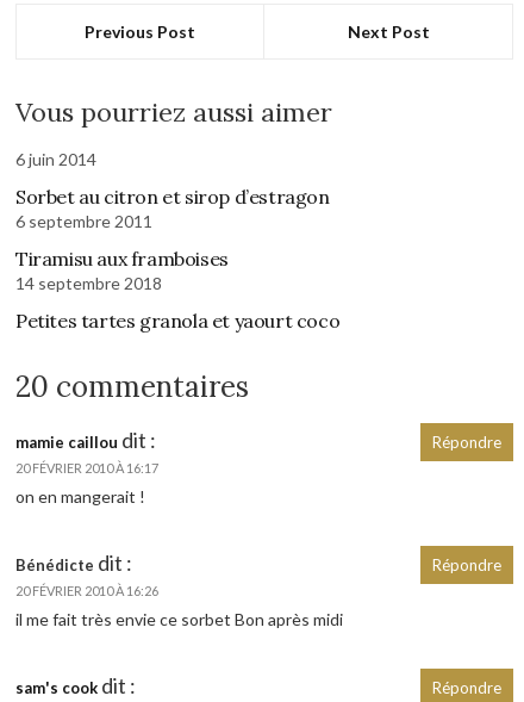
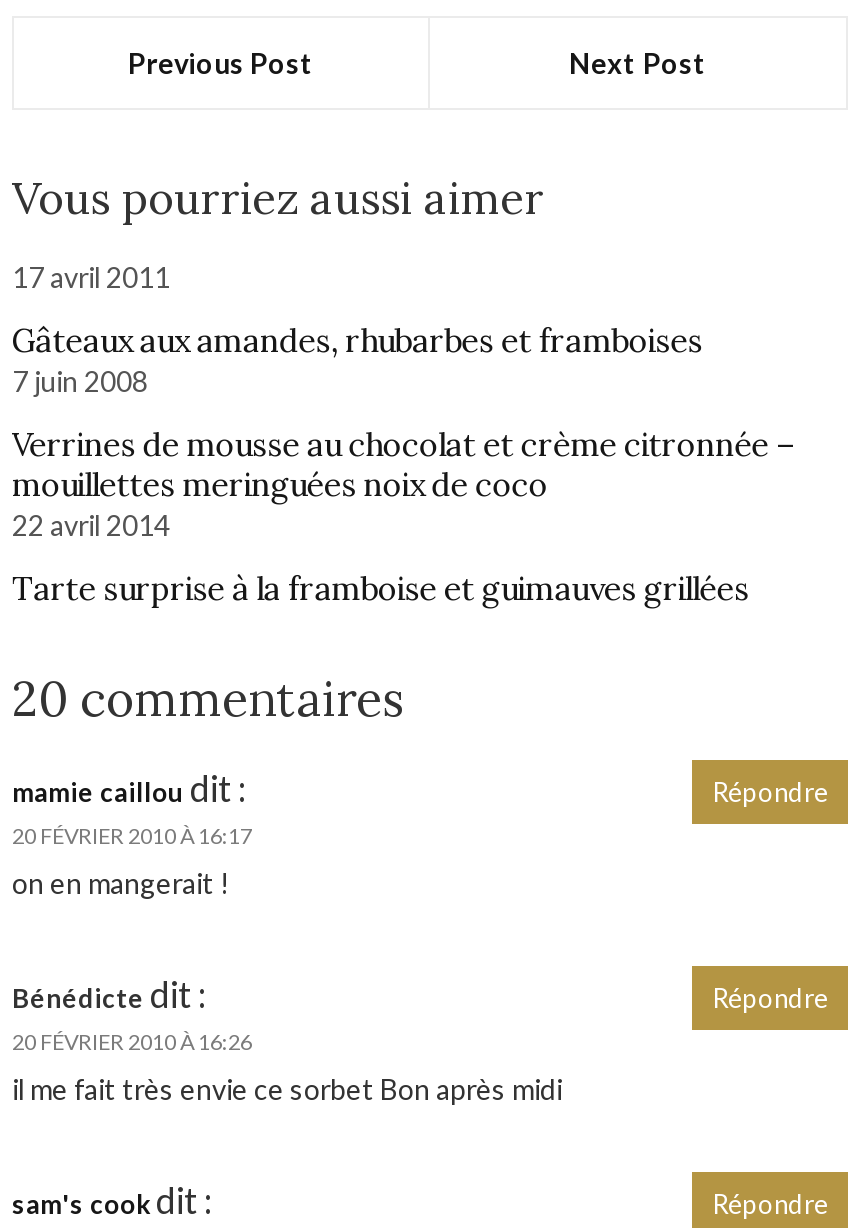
- 6 juin 2014
+ 17 avril 2011

- Sorbet au citron et sirop d’estragon
- 6 septembre 2011
+ Gâteaux aux amandes, rhubarbes et framboises
+ 7 juin 2008

- Tiramisu aux framboises
- 14 septembre 2018
+ Verrines de mousse au chocolat et crème citronnée –
+ mouillettes meringuées noix de coco
+ 22 avril 2014

- Petites tartes granola et yaourt coco
+ Tarte surprise à la framboise et guimauves grillées
